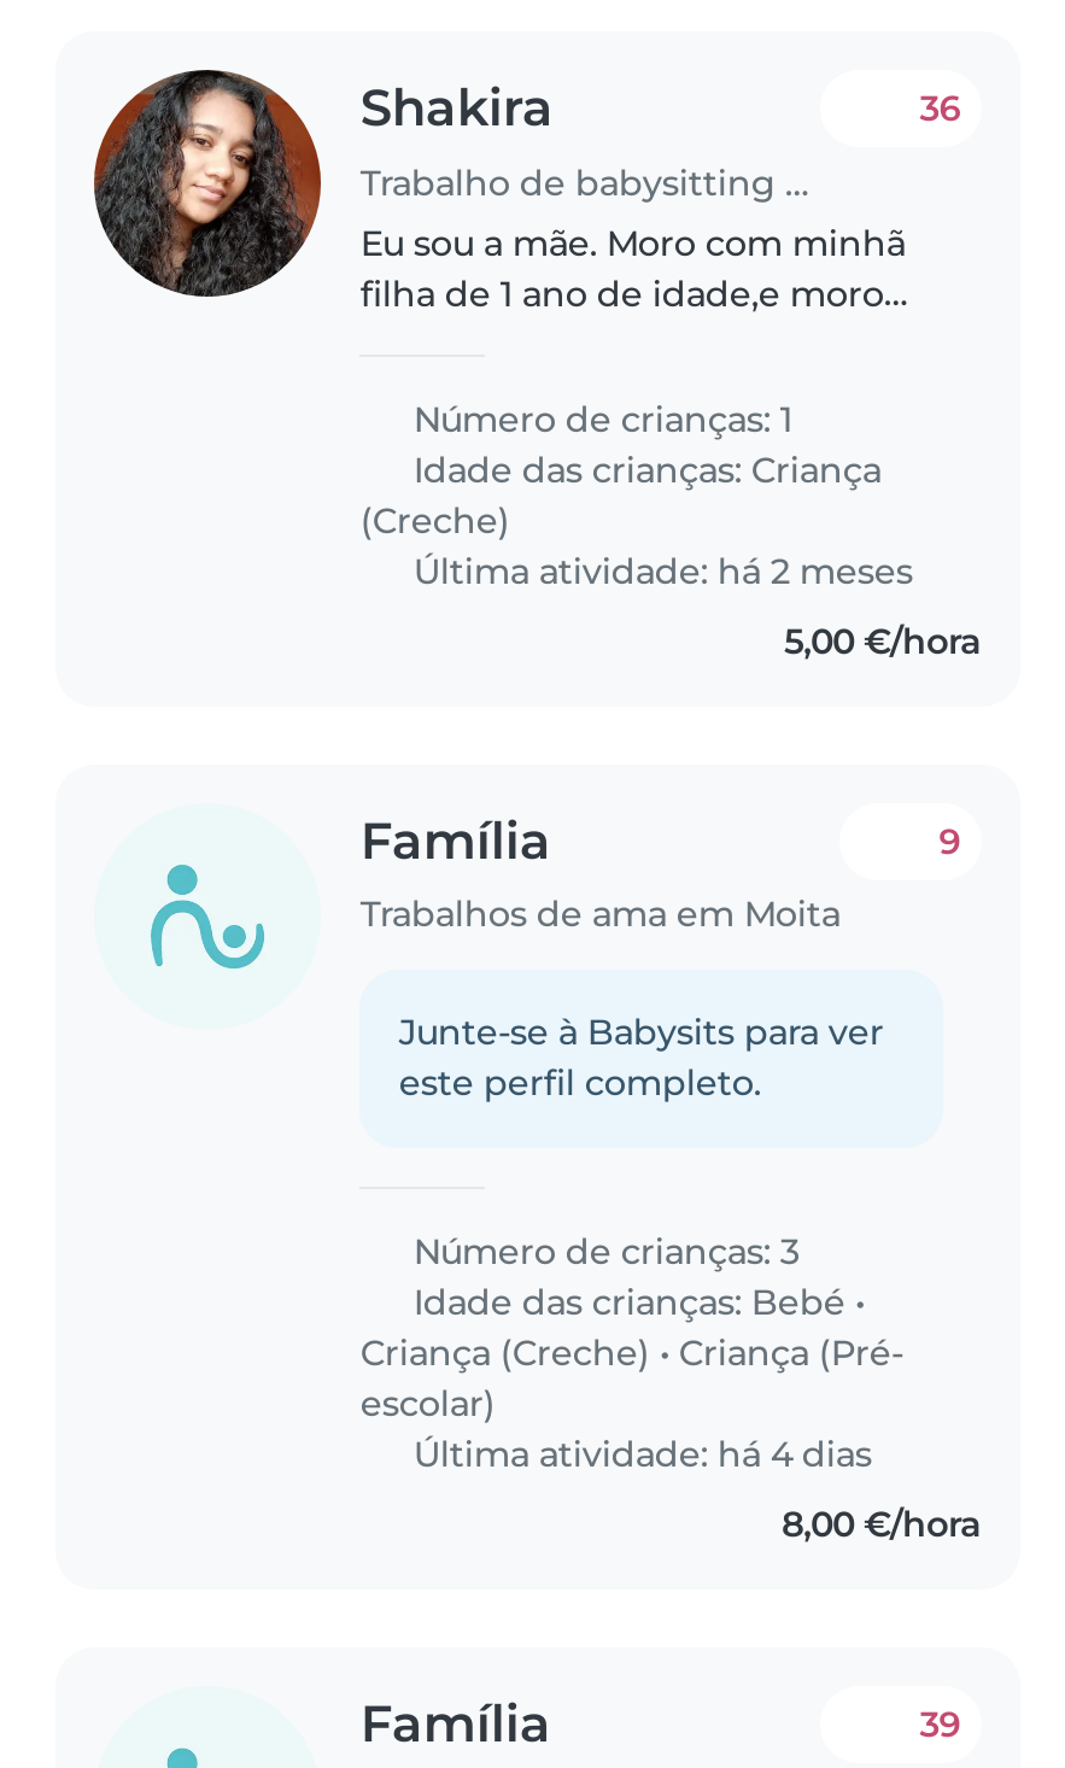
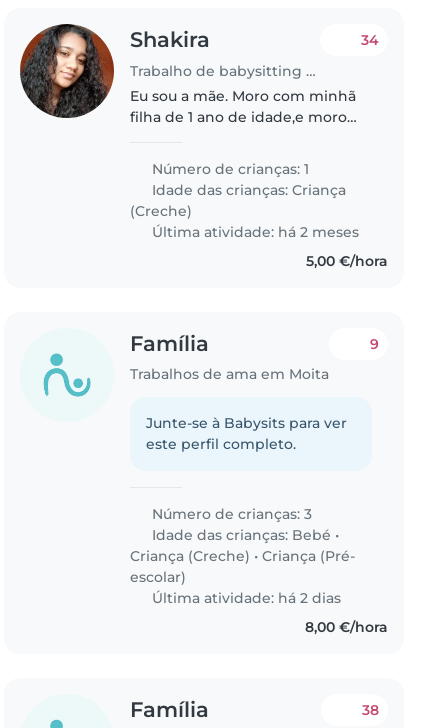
- 36
+ 34

- Última atividade: há 4 dias
+ Última atividade: há 2 dias

- 39
+ 38
